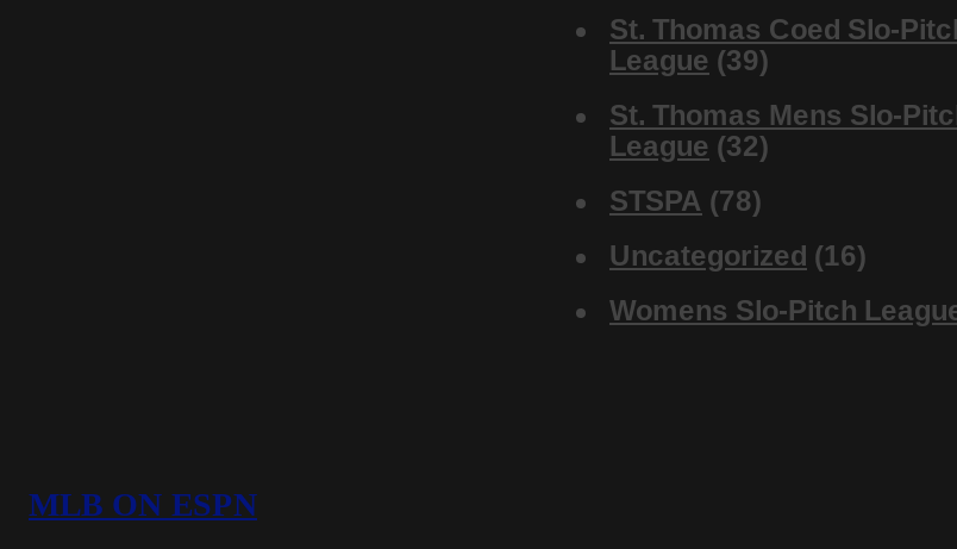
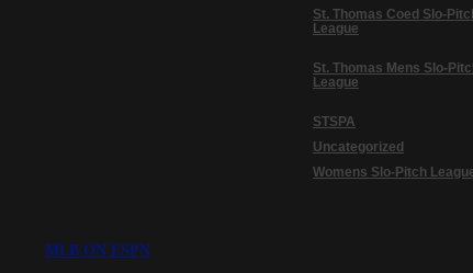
- League(39)
+ League

- League(32)
+ League

- STSPA (78)
+ STSPA

- Uncategorized (16)
+ Uncategorized
